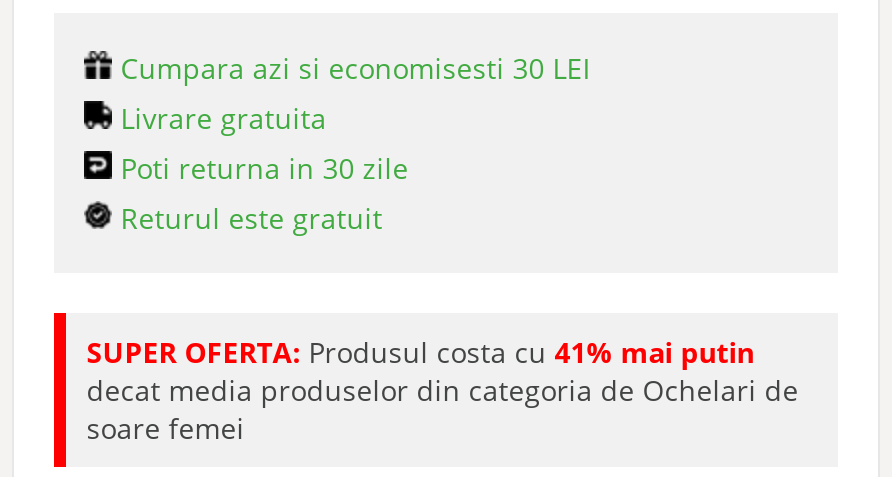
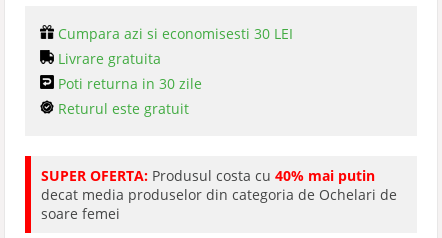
- SUPER OFERTA: Produsul costa cu 41% mai putin
+ SUPER OFERTA: Produsul costa cu 40% mai putin
